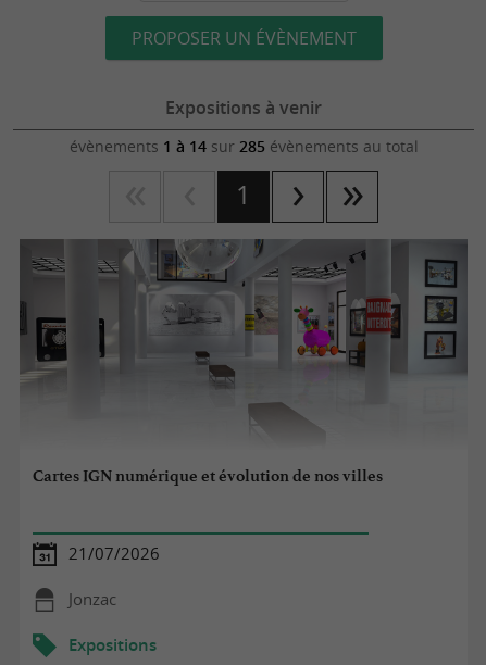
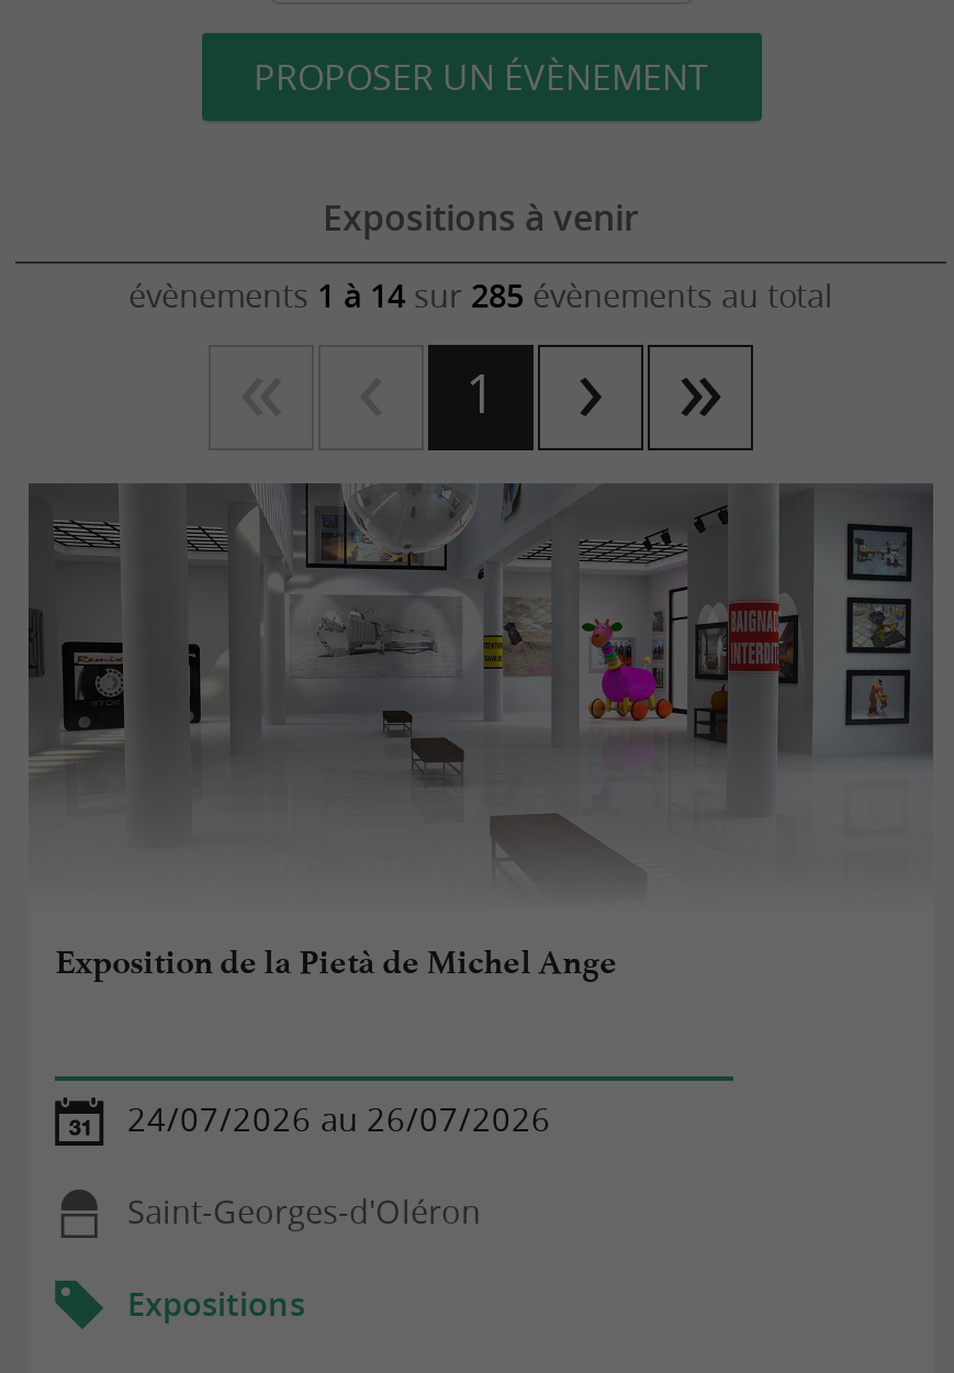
- Cartes IGN numérique et évolution de nos villes
+ Exposition de la Pietà de Michel Ange

- 21/07/2026
+ 24/07/2026 au 26/07/2026

- Jonzac
+ Saint-Georges-d'Oléron
